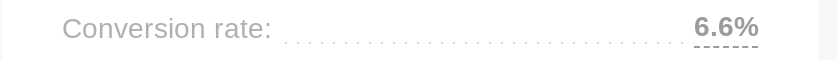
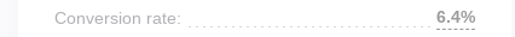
- 6.6%
+ 6.4%
